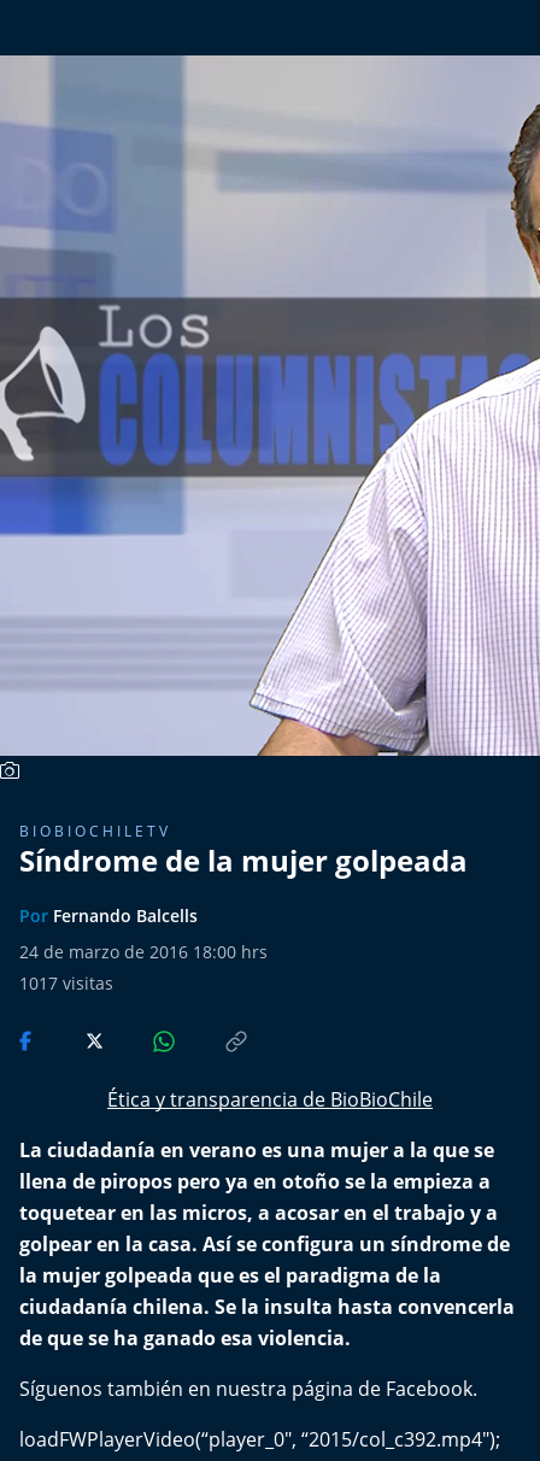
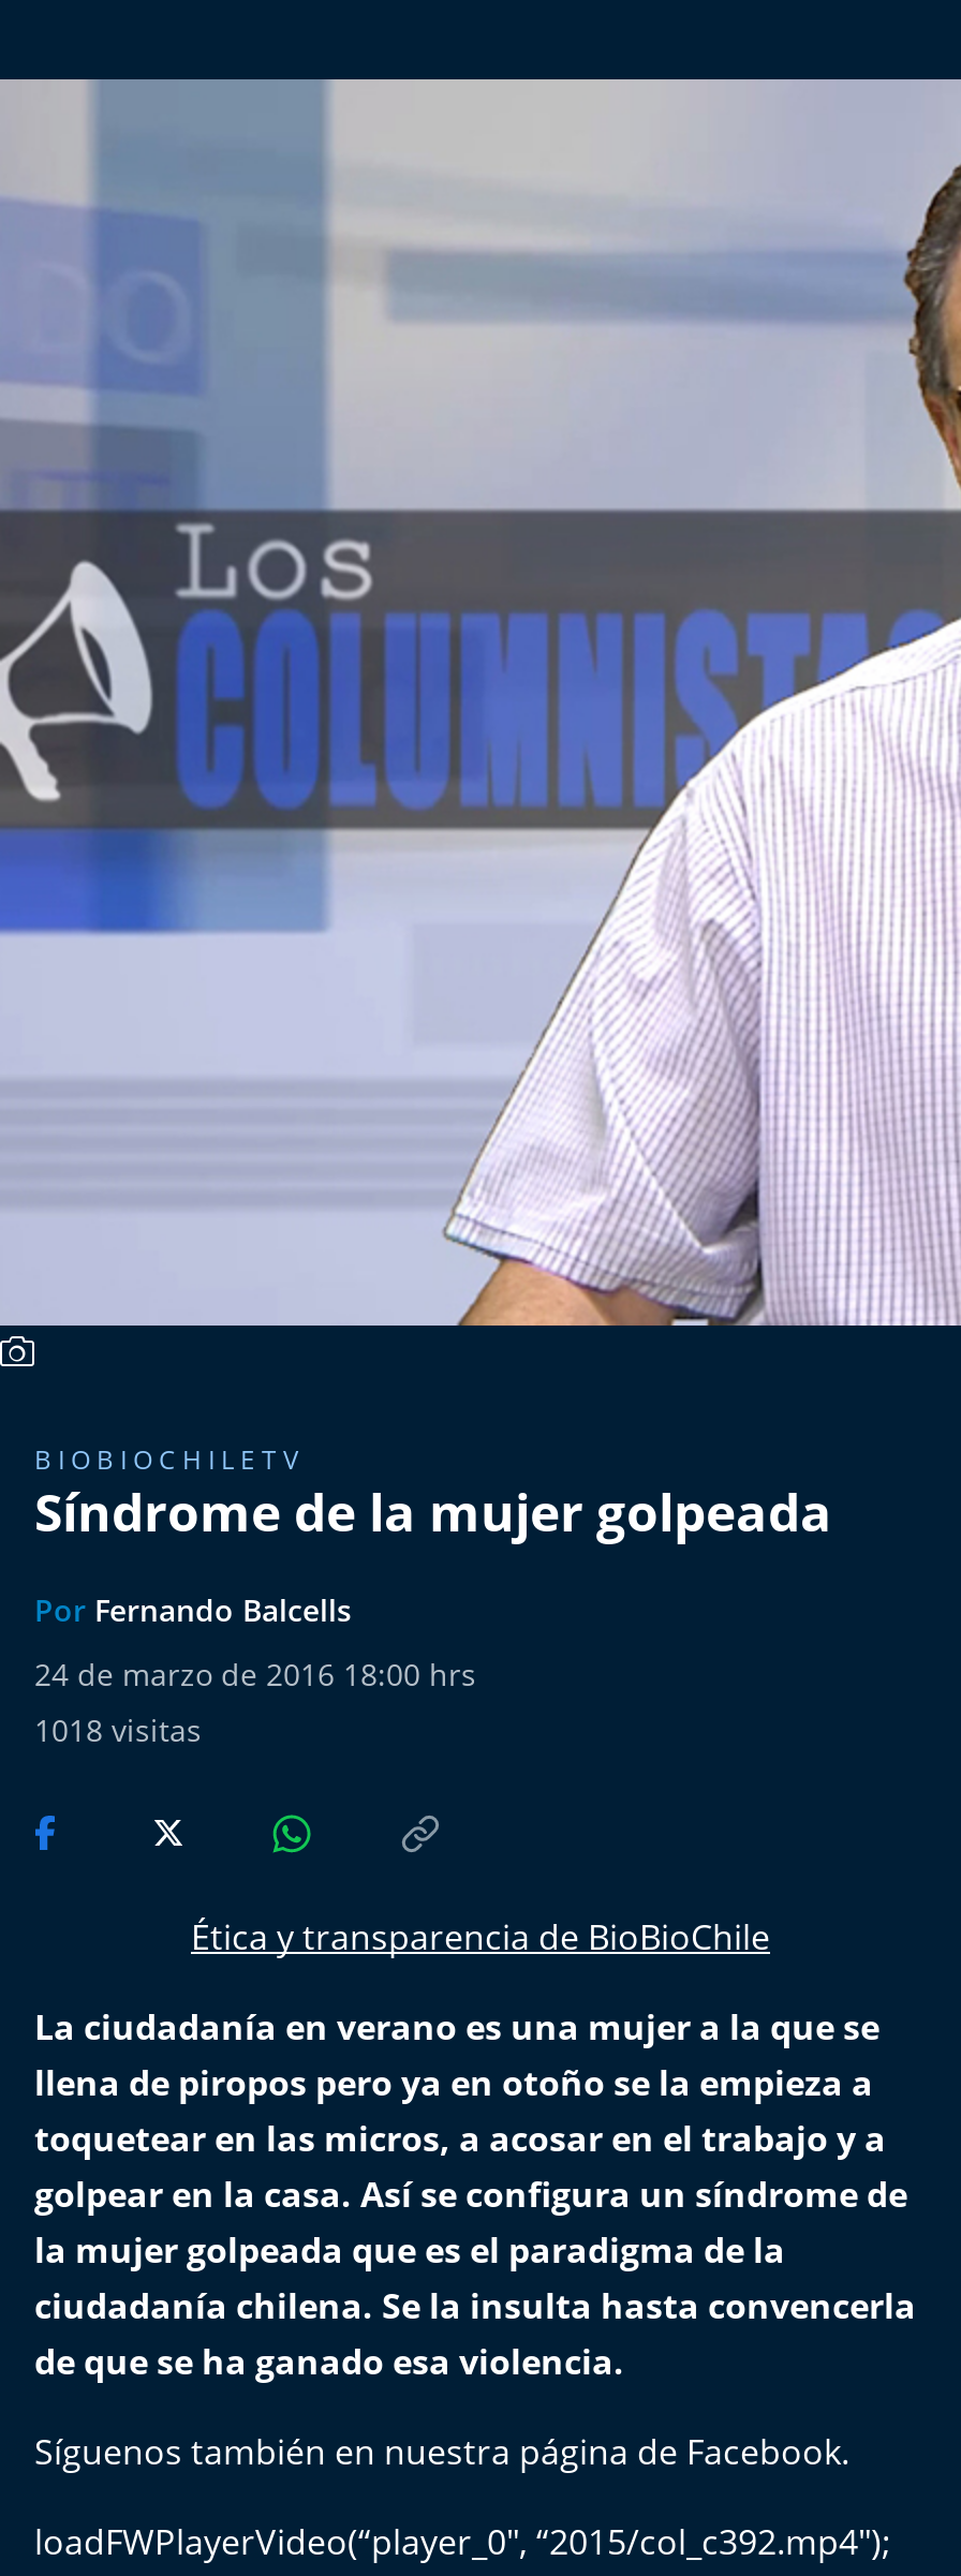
- 1017 visitas
+ 1018 visitas
